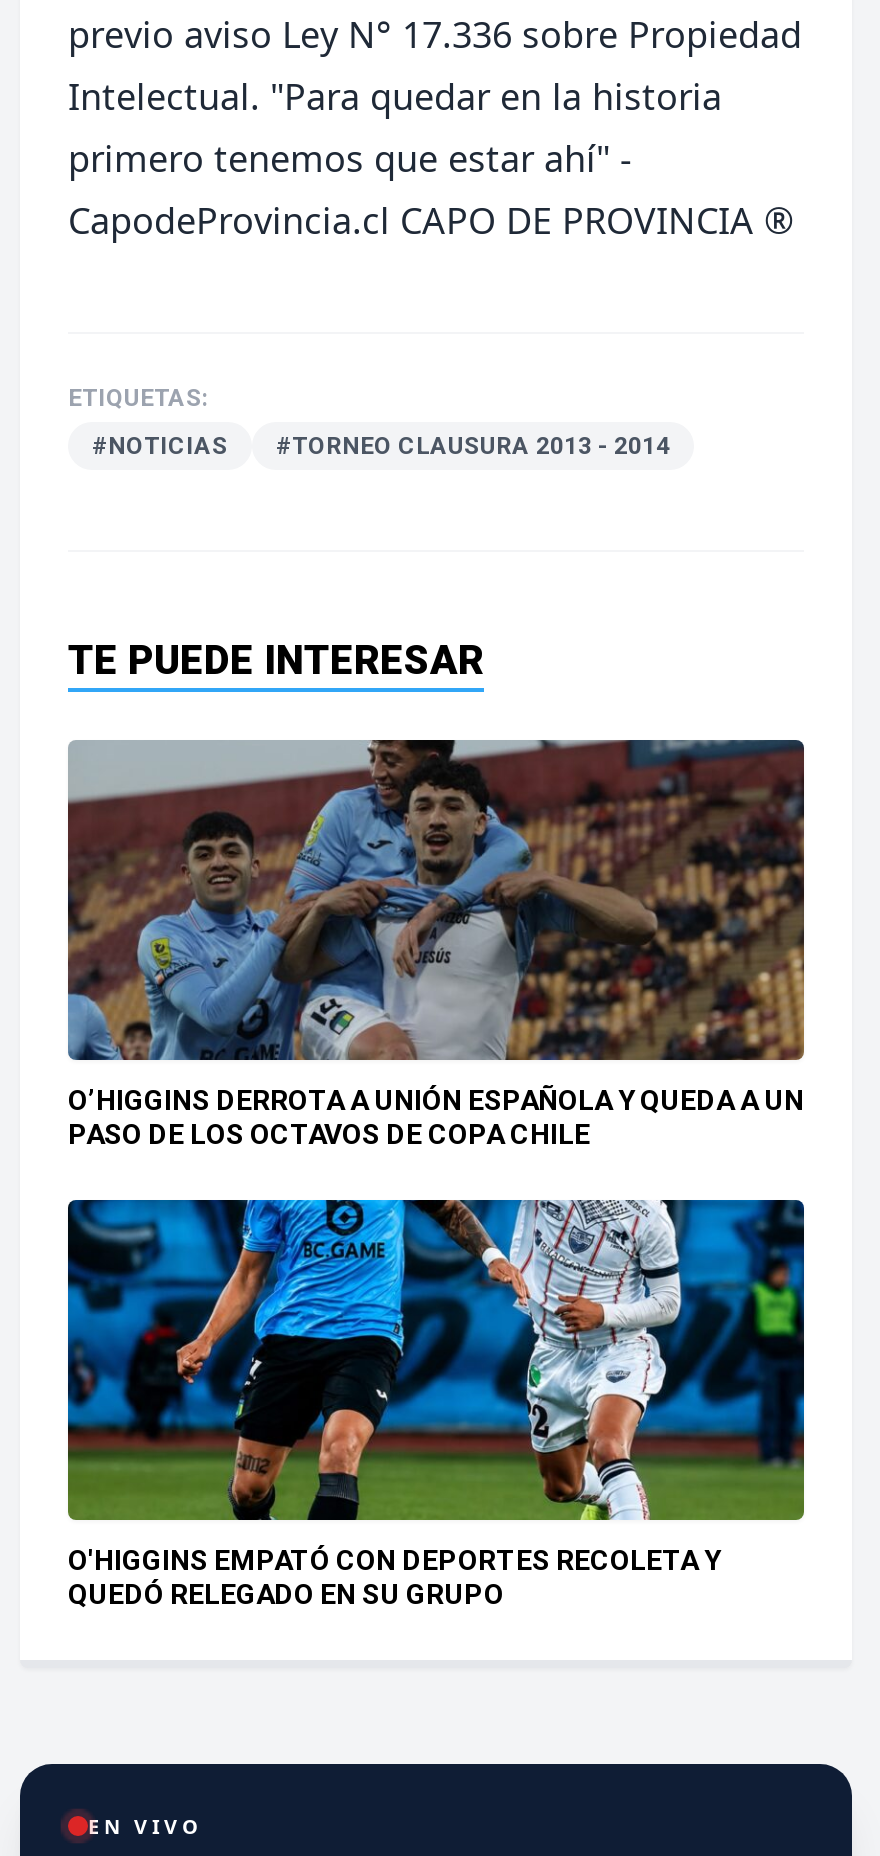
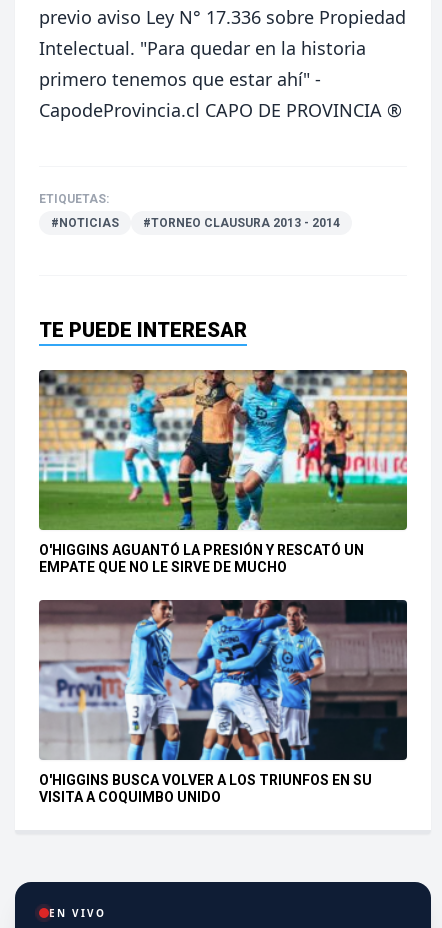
- [image]
- O’HIGGINS DERROTA A UNIÓN ESPAÑOLA Y QUEDA A UN
- PASO DE LOS OCTAVOS DE COPA CHILE
+ [image]
+ O'HIGGINS AGUANTÓ LA PRESIÓN Y RESCATÓ UN
+ EMPATE QUE NO LE SIRVE DE MUCHO

- [image]
- O'HIGGINS EMPATÓ CON DEPORTES RECOLETA Y
- QUEDÓ RELEGADO EN SU GRUPO
+ [image]
+ O'HIGGINS BUSCA VOLVER A LOS TRIUNFOS EN SU
+ VISITA A COQUIMBO UNIDO
